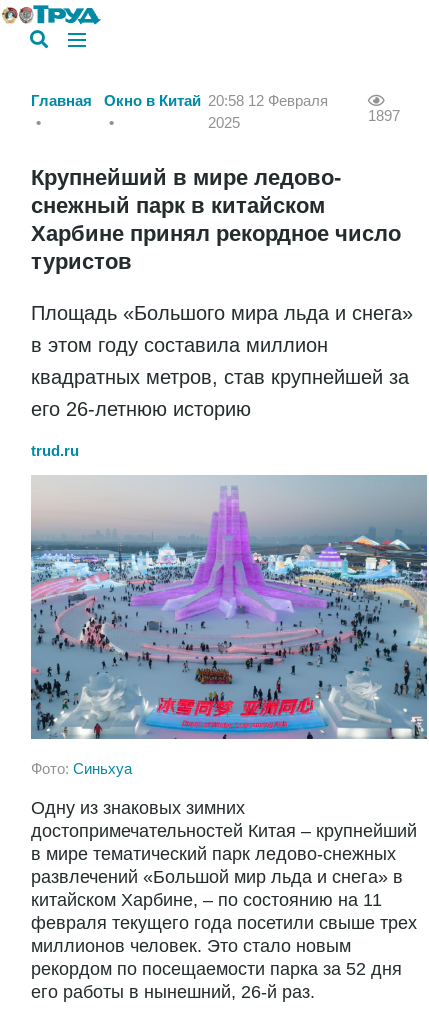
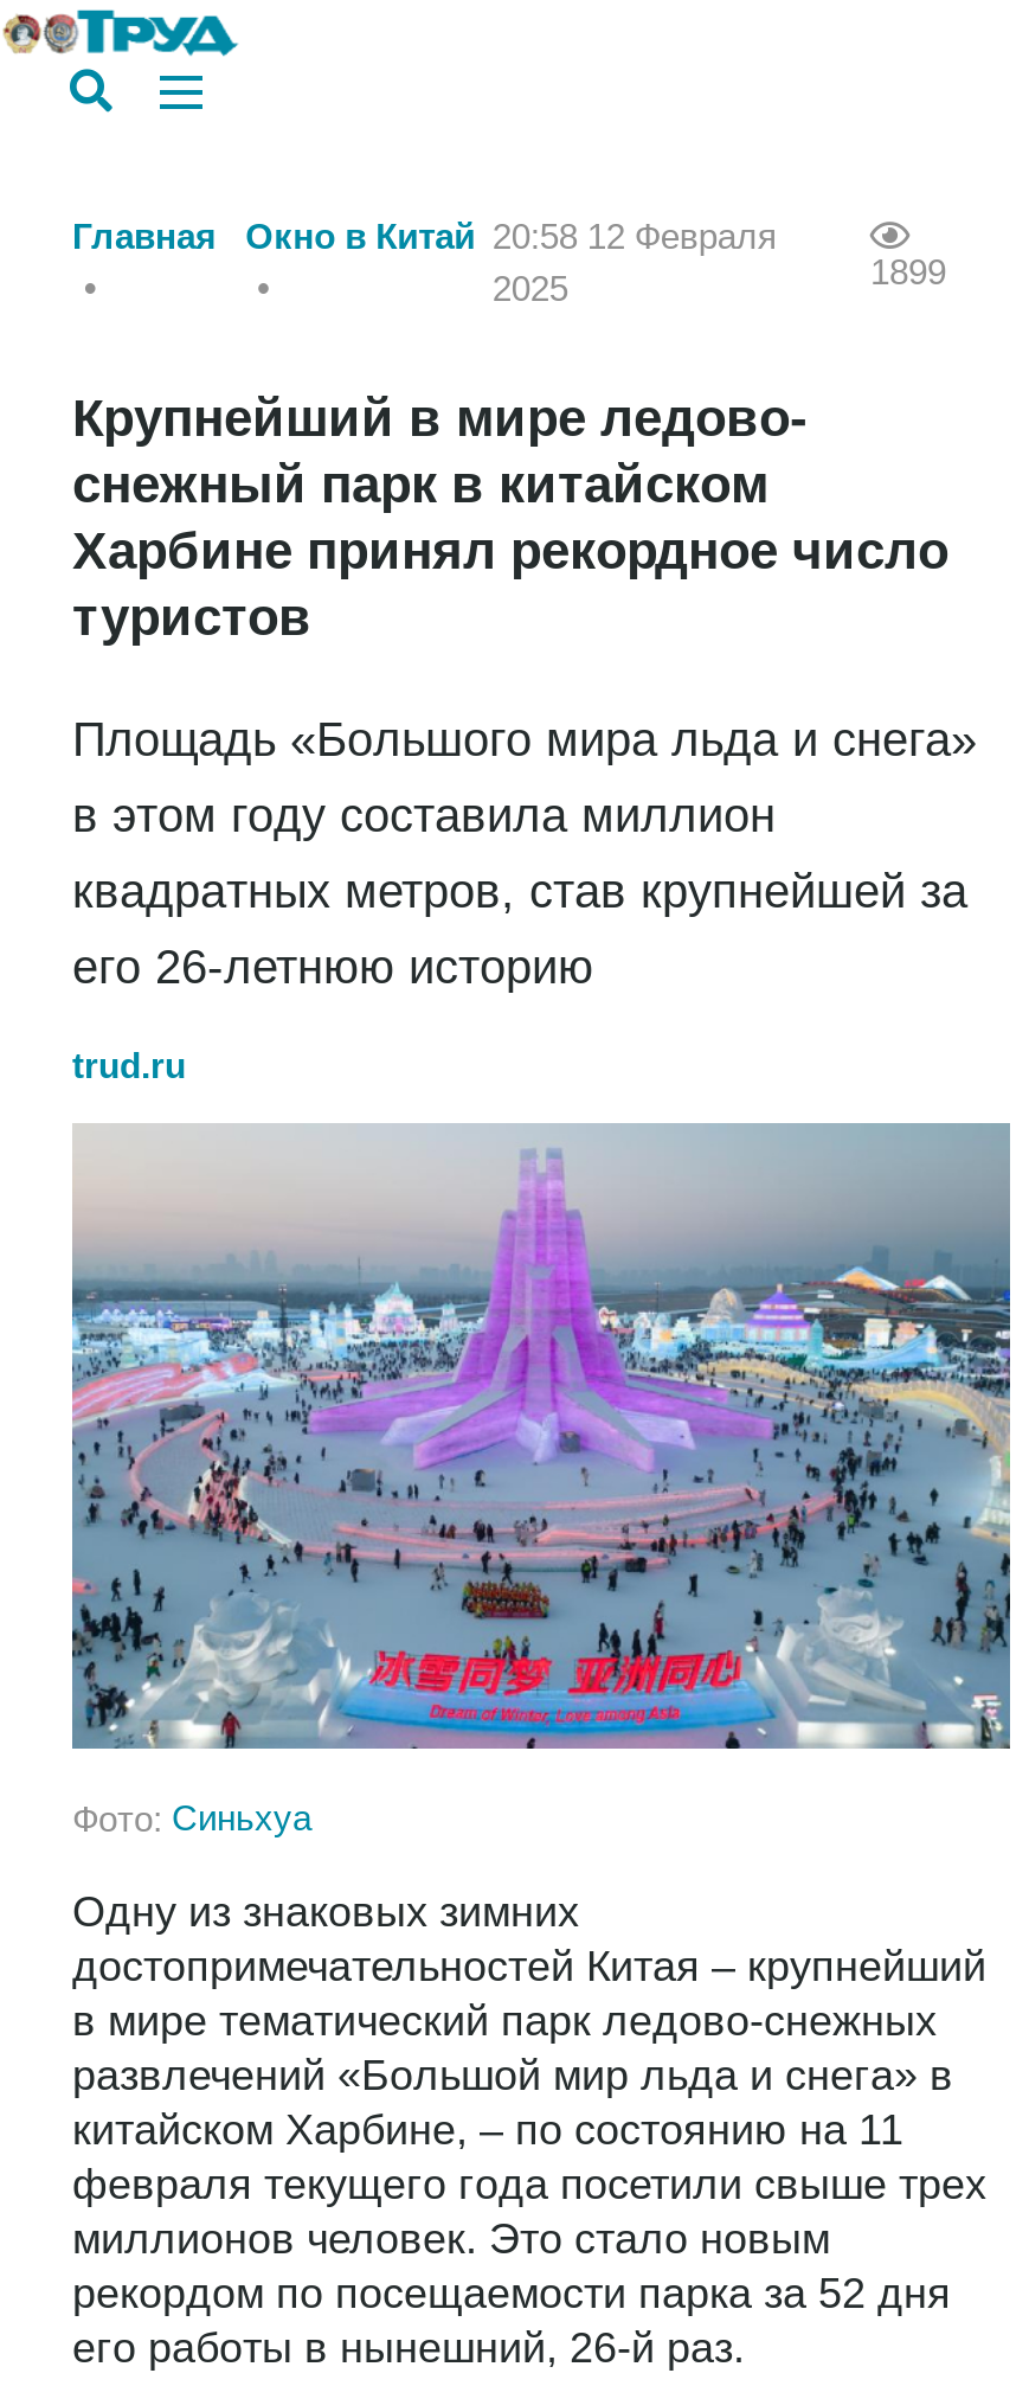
- 1897
+ 1899
